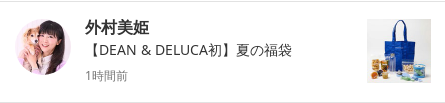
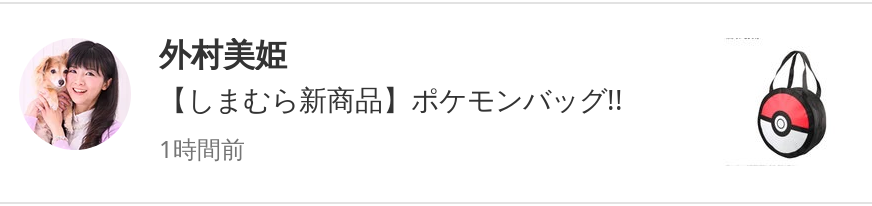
- [image]
+ [image]

- 【DEAN & DELUCA初】夏の福袋
+ 【しまむら新商品】ポケモンバッグ!!
